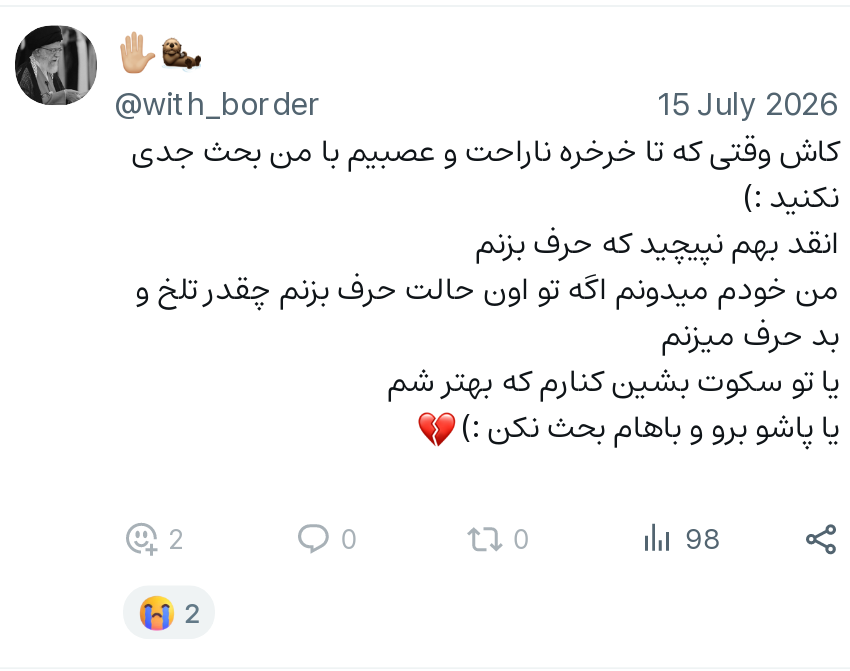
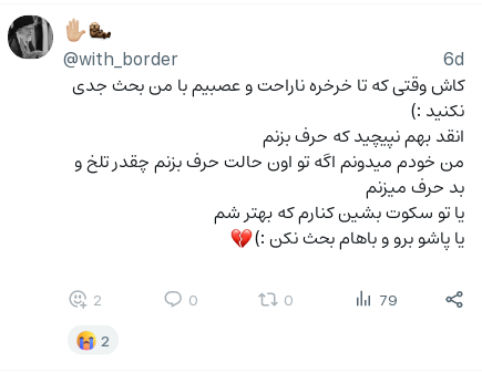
- 15 July 2026
+ 6d

- 98
+ 79
